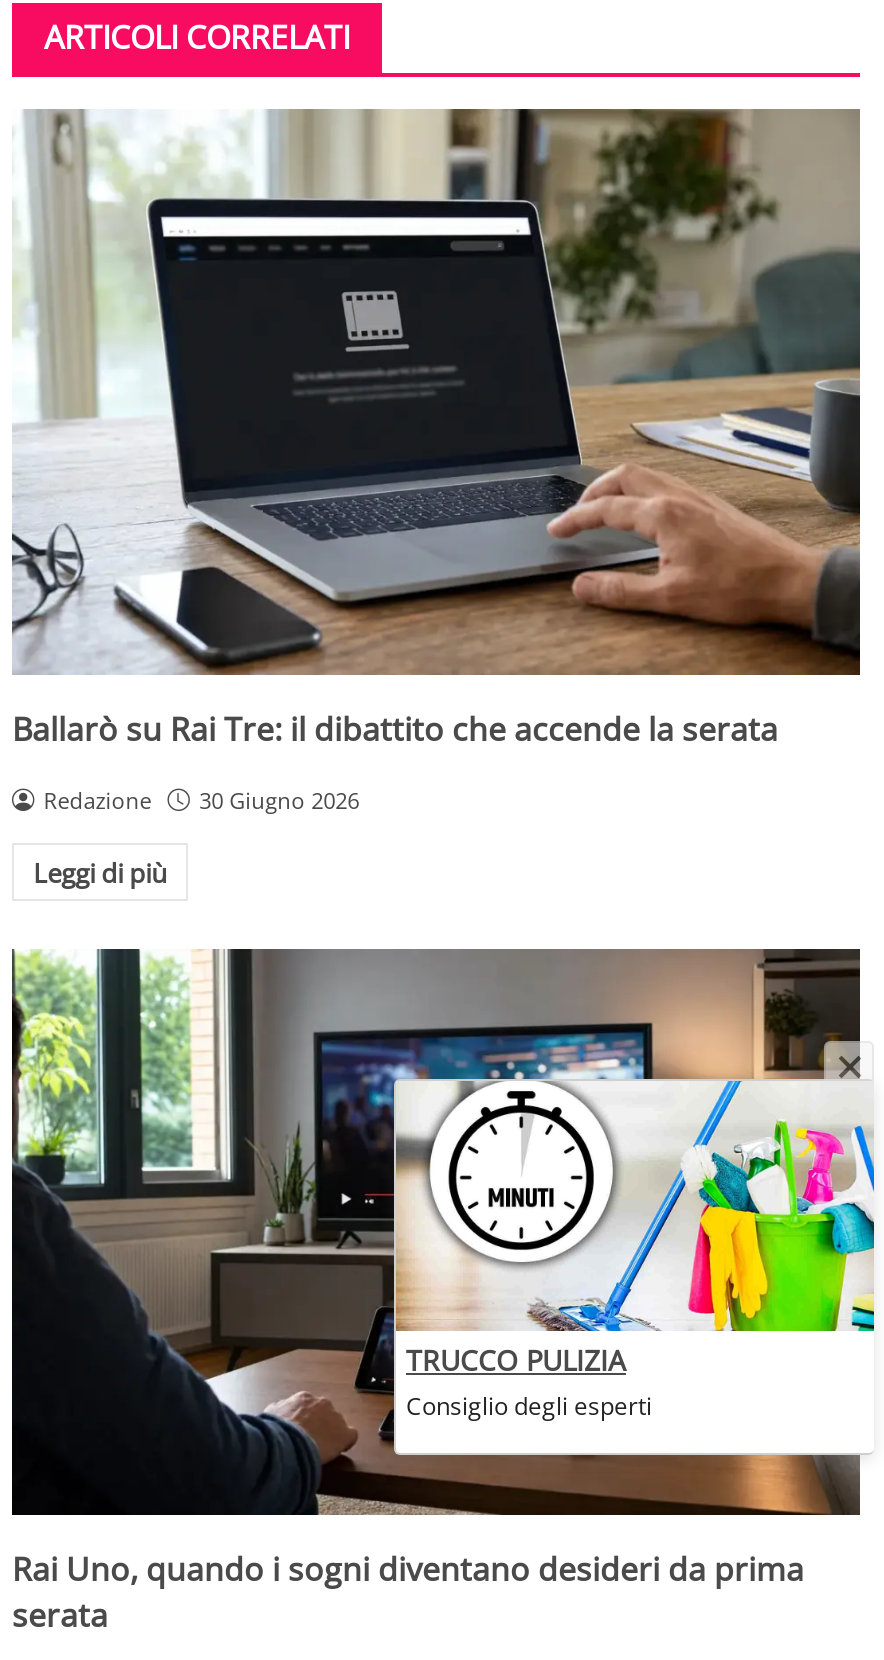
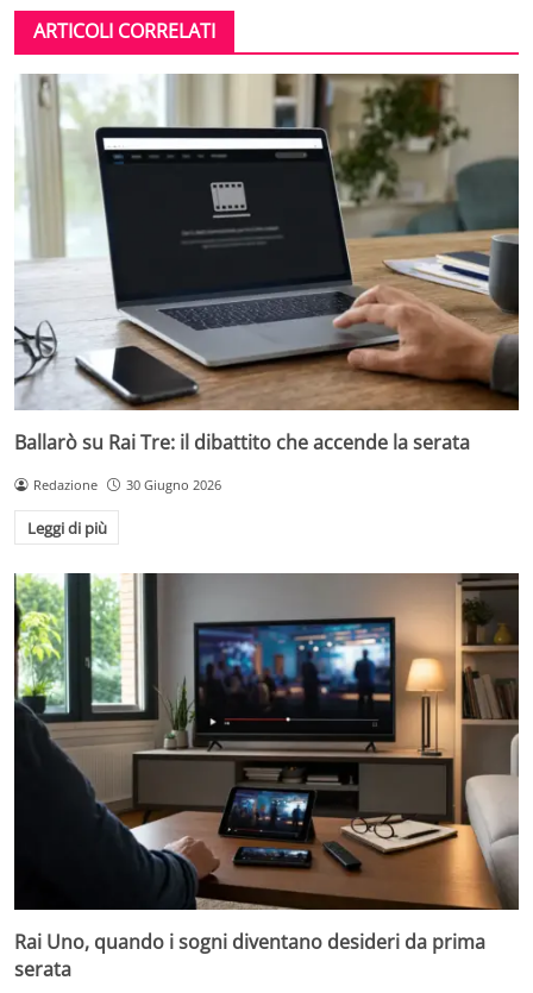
- [image]
+ [image]

- TRUCCO PULIZIA
- Consiglio degli esperti
